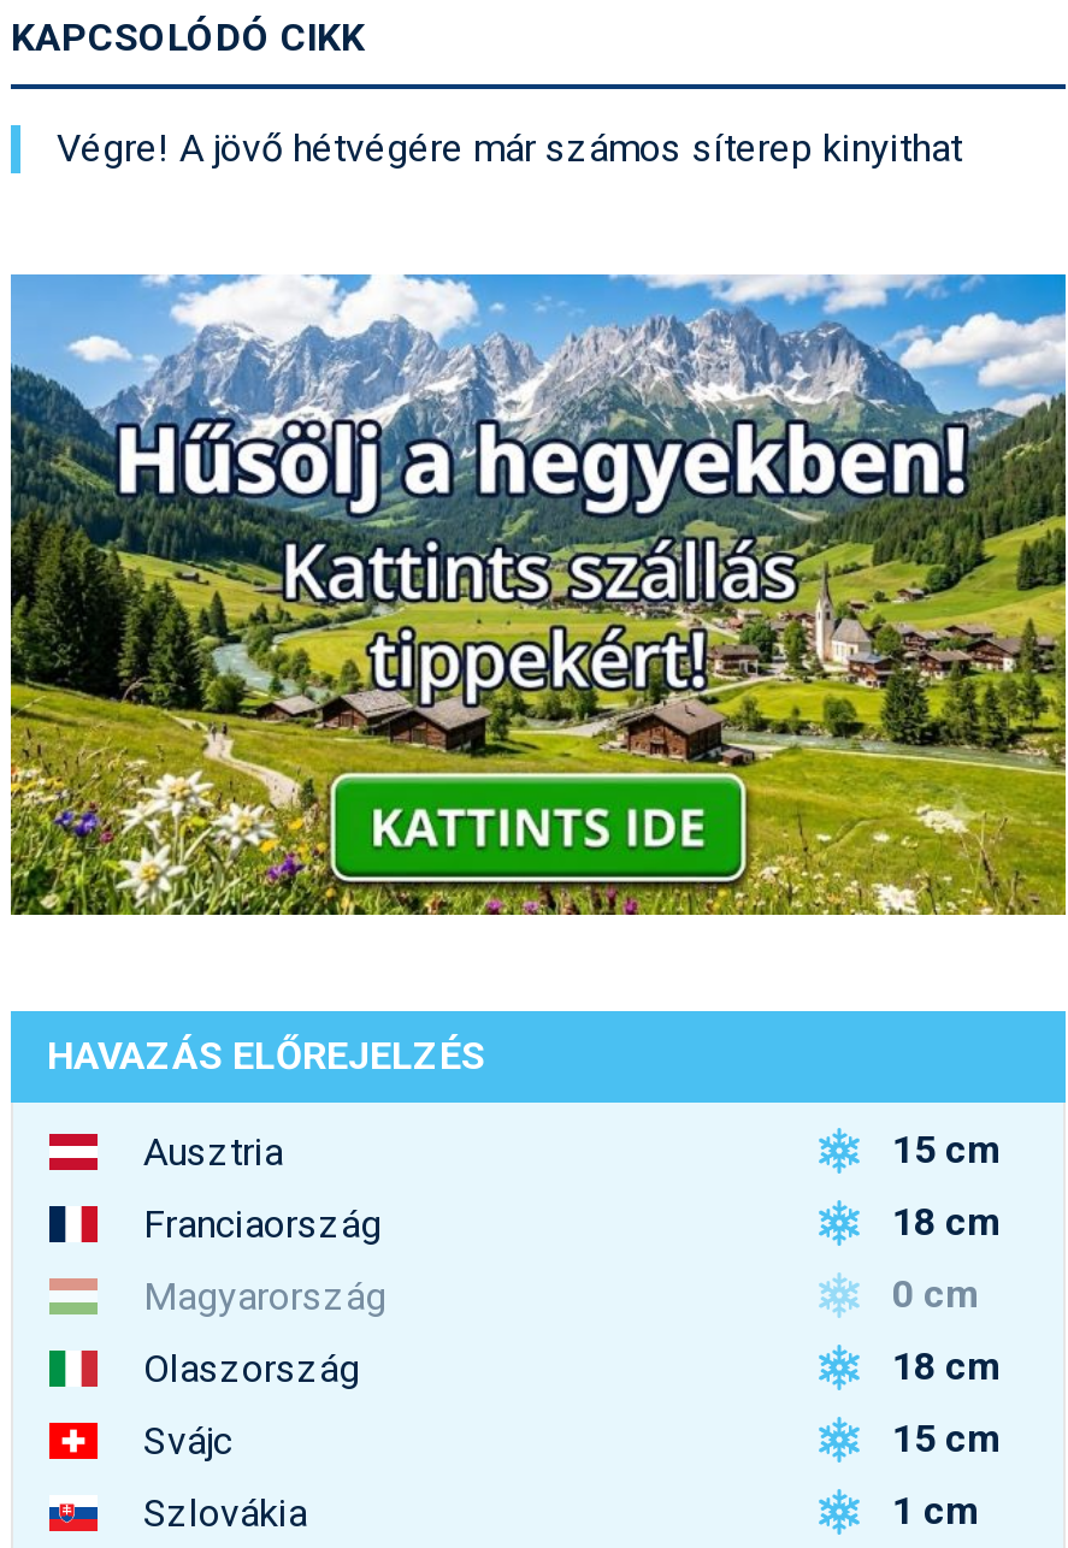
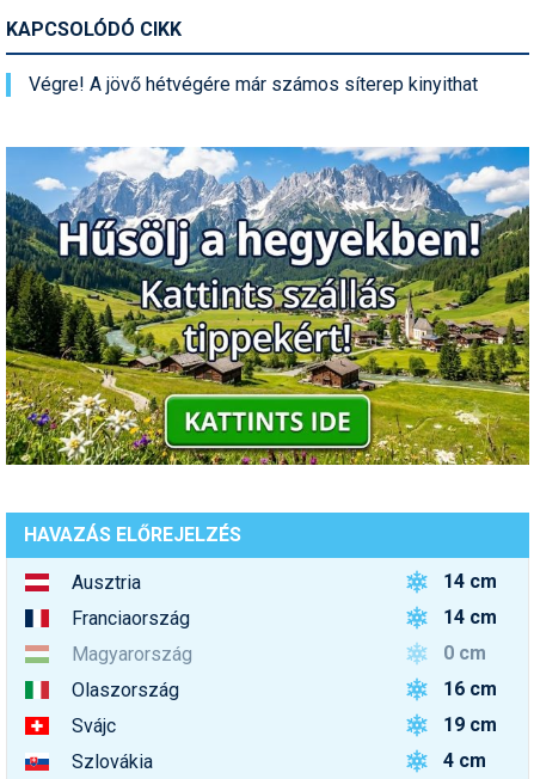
- 15 cm
+ 14 cm

- 18 cm
+ 14 cm

- 18 cm
+ 16 cm

- 15 cm
+ 19 cm

- 1 cm
+ 4 cm
